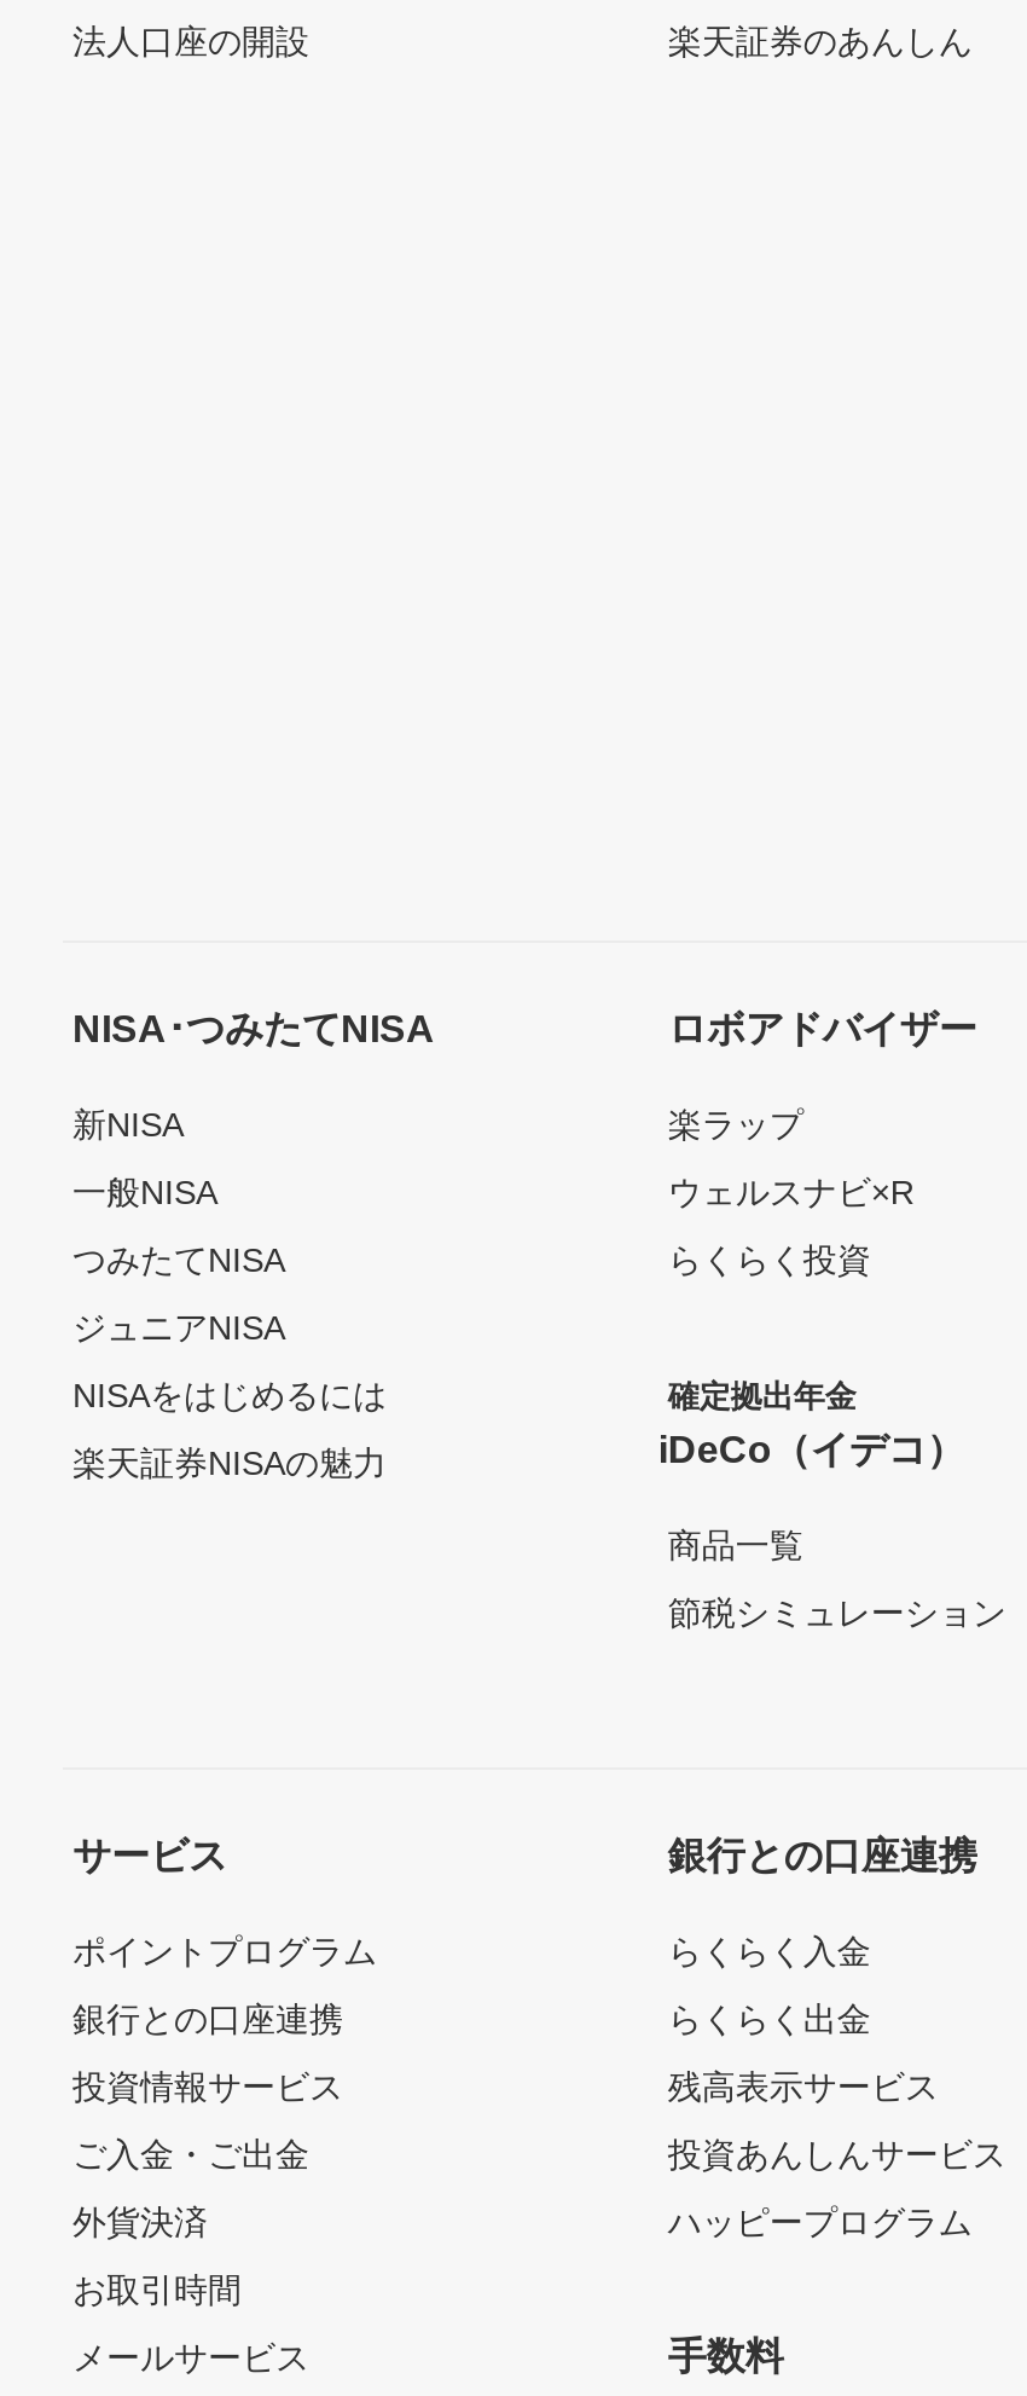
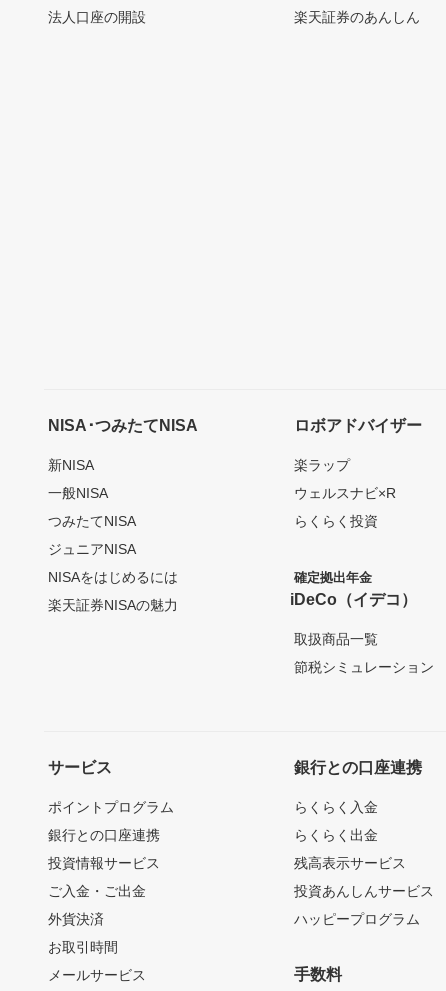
- 商品一覧
+ 取扱商品一覧
